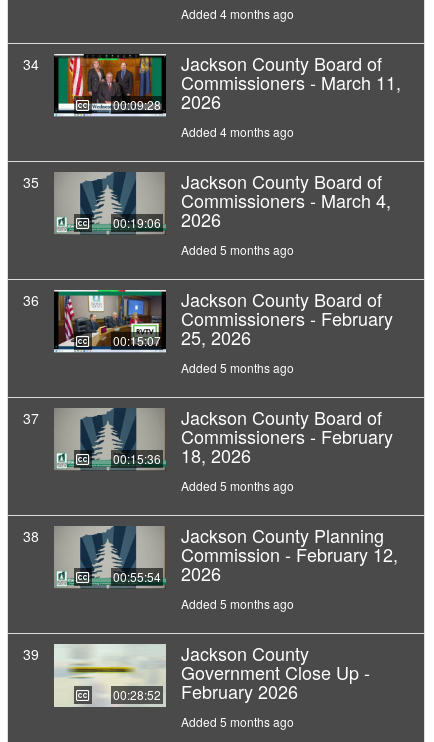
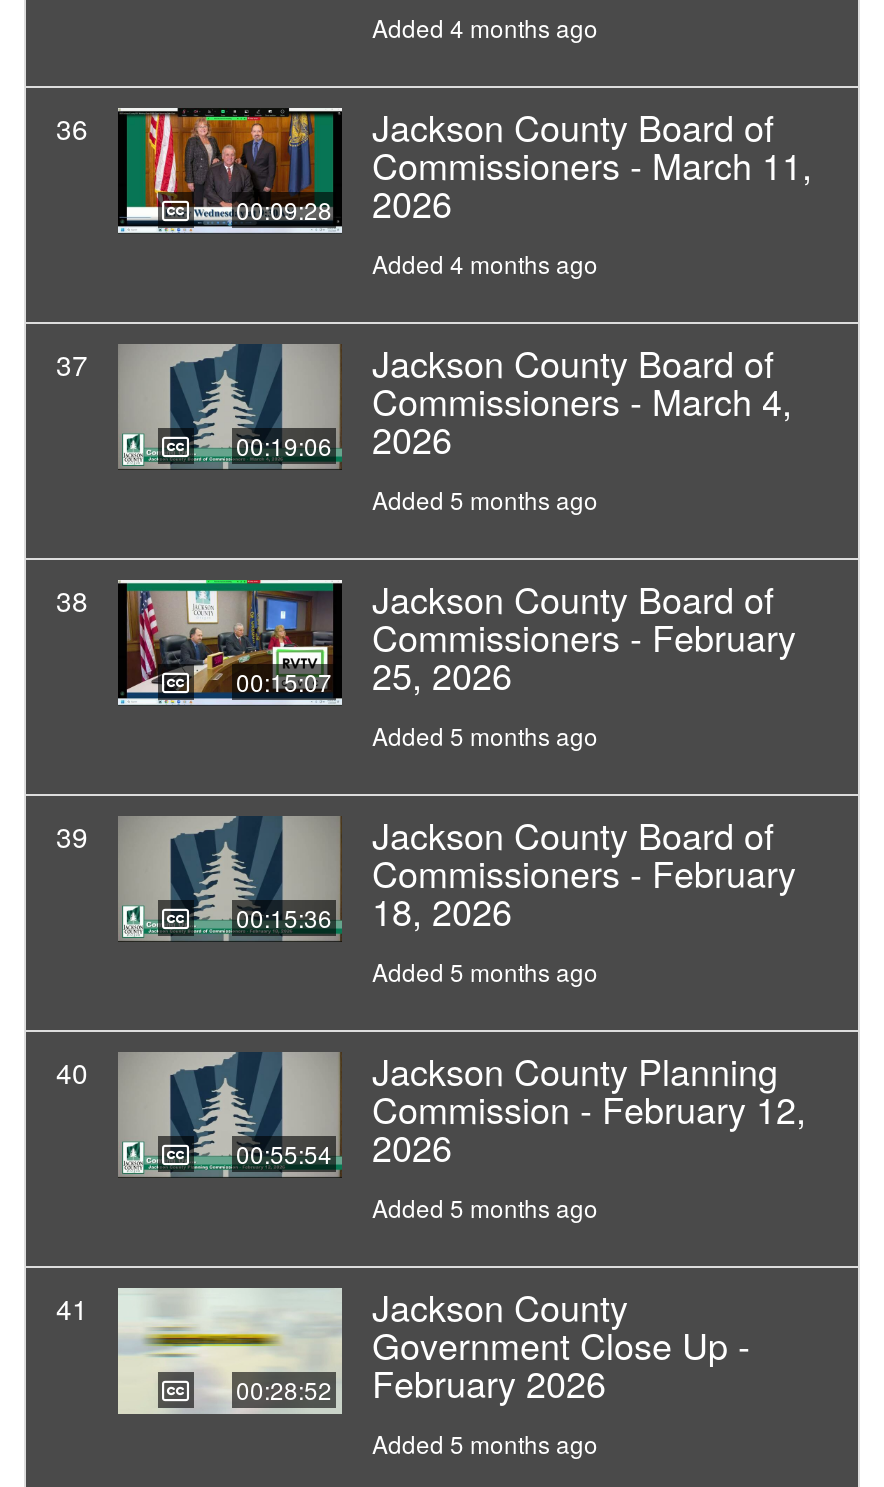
- 34
+ 36

- 35
+ 37

- 36
+ 38

- 37
+ 39

- 38
+ 40

- 39
+ 41
